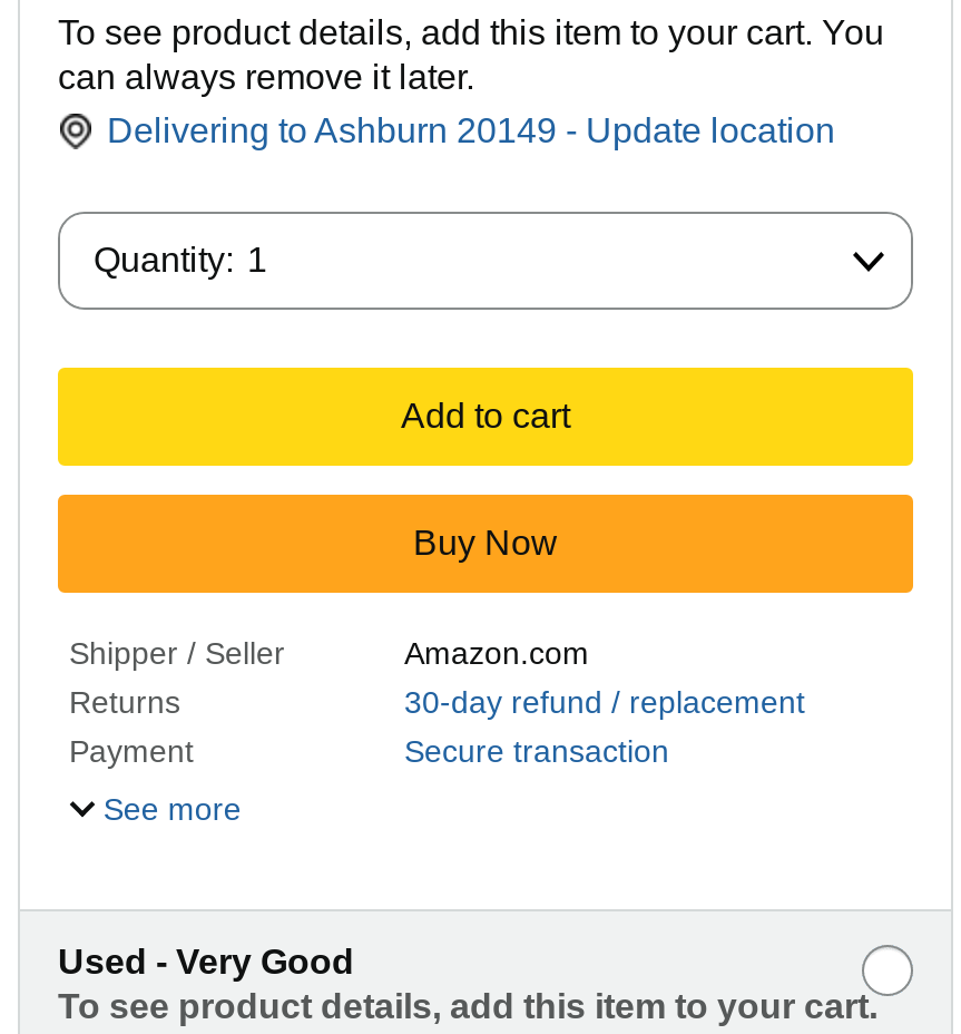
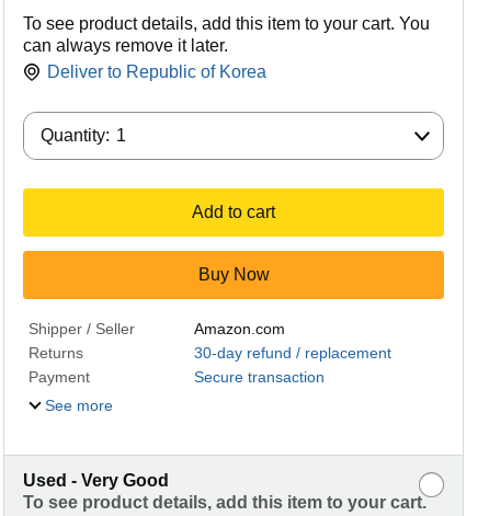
- Delivering to Ashburn 20149 - Update location
+ Deliver to Republic of Korea
